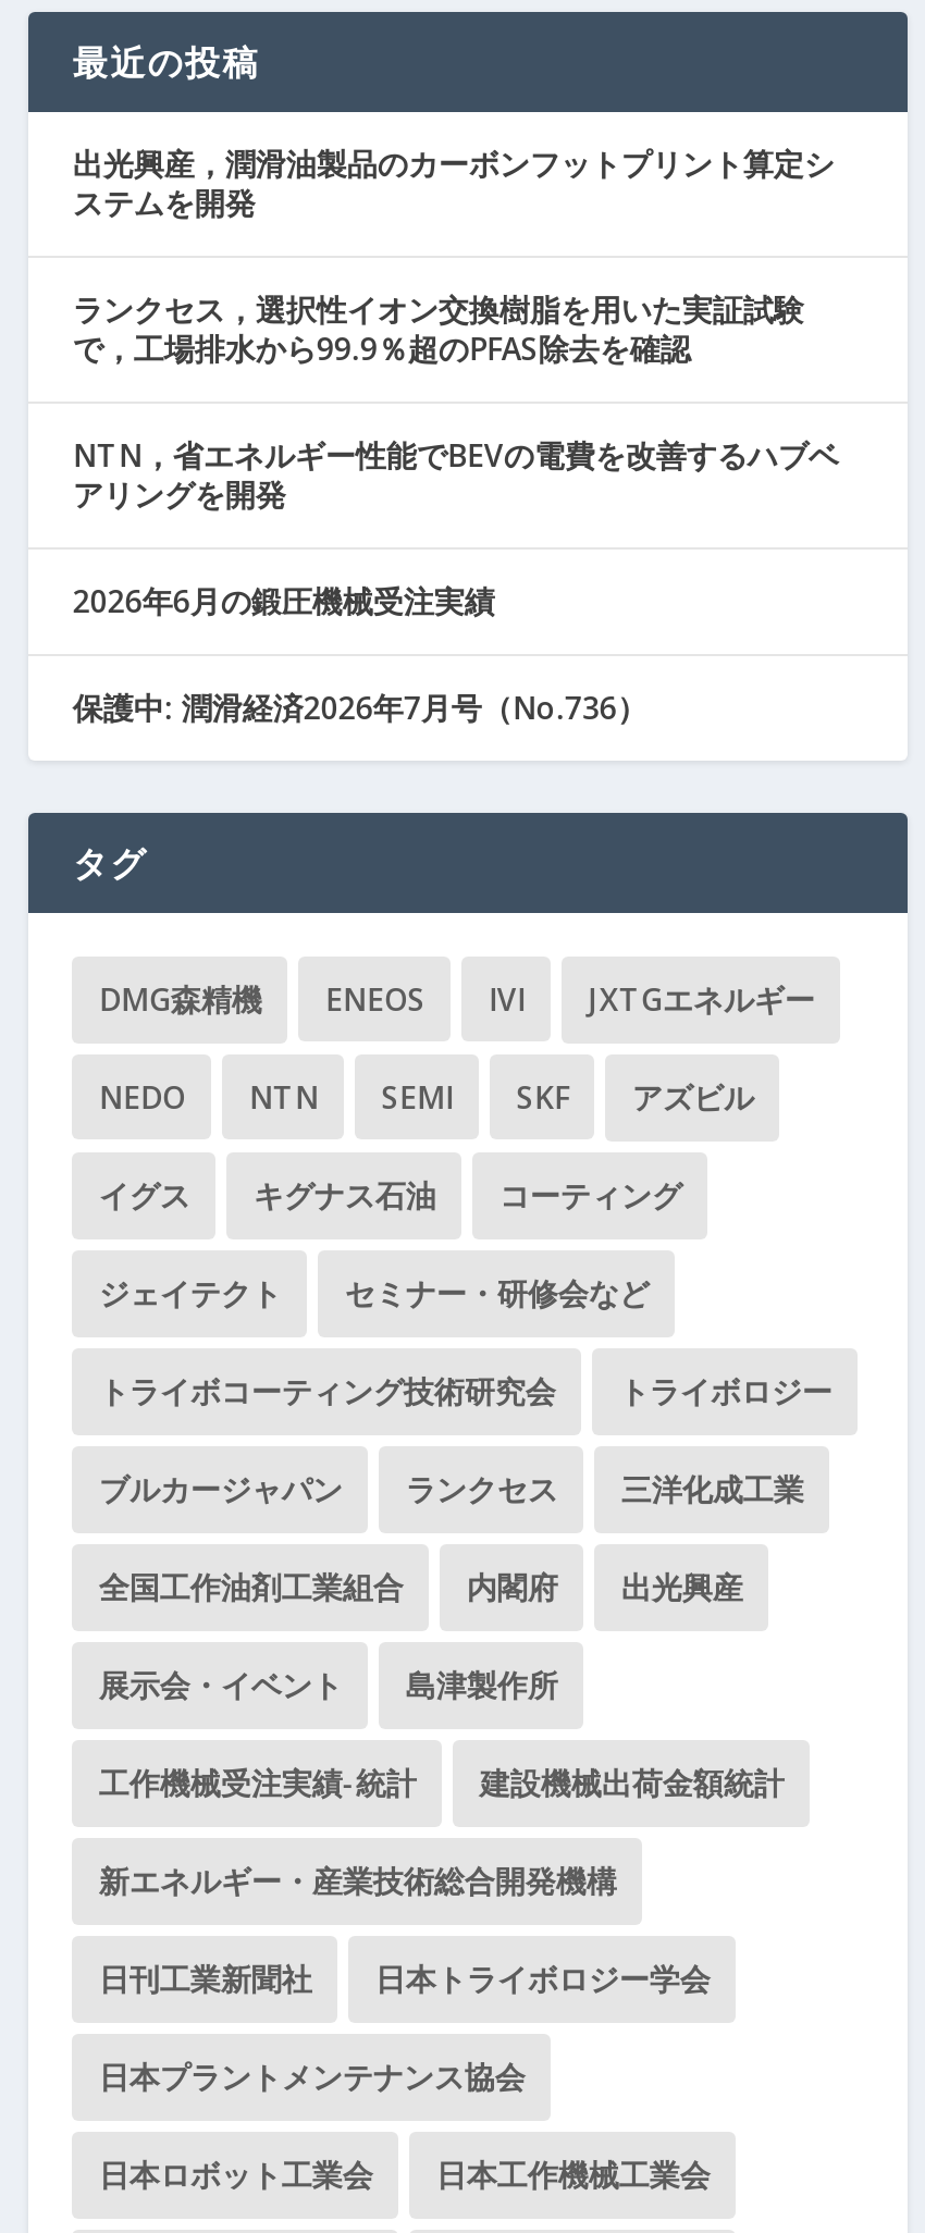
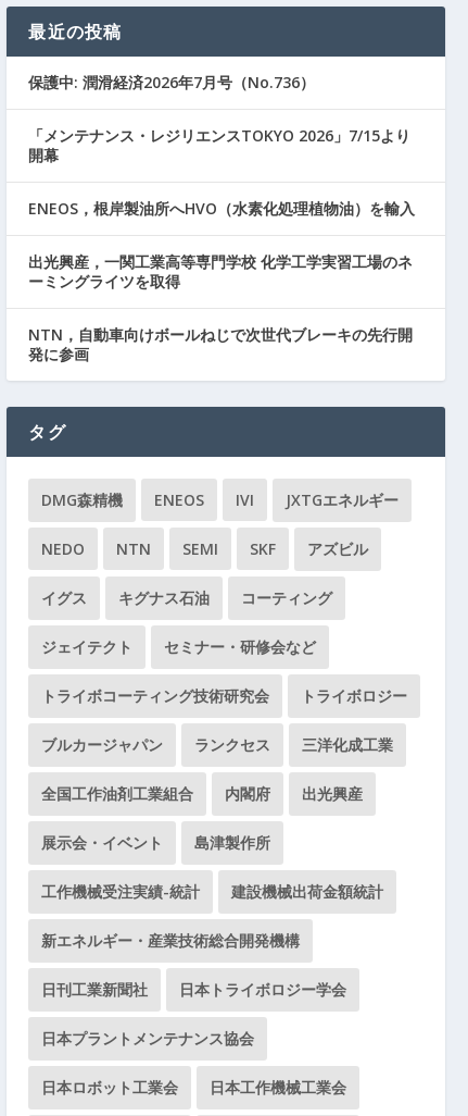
- 出光興産，潤滑油製品のカーボンフットプリント算定シ
- ステムを開発
- ランクセス，選択性イオン交換樹脂を用いた実証試験
- で，工場排水から99.9％超のPFAS除去を確認
- NTN，省エネルギー性能でBEVの電費を改善するハブベ
- アリングを開発
- 2026年6月の鍛圧機械受注実績

moved up: 保護中: 潤滑経済2026年7月号（No.736）

+ 「メンテナンス・レジリエンスTOKYO 2026」7/15より
+ 開幕
+ ENEOS，根岸製油所へHVO（水素化処理植物油）を輸入
+ 出光興産，一関工業高等専門学校 化学工学実習工場のネ
+ ーミングライツを取得
+ NTN，自動車向けボールねじで次世代ブレーキの先行開
+ 発に参画
